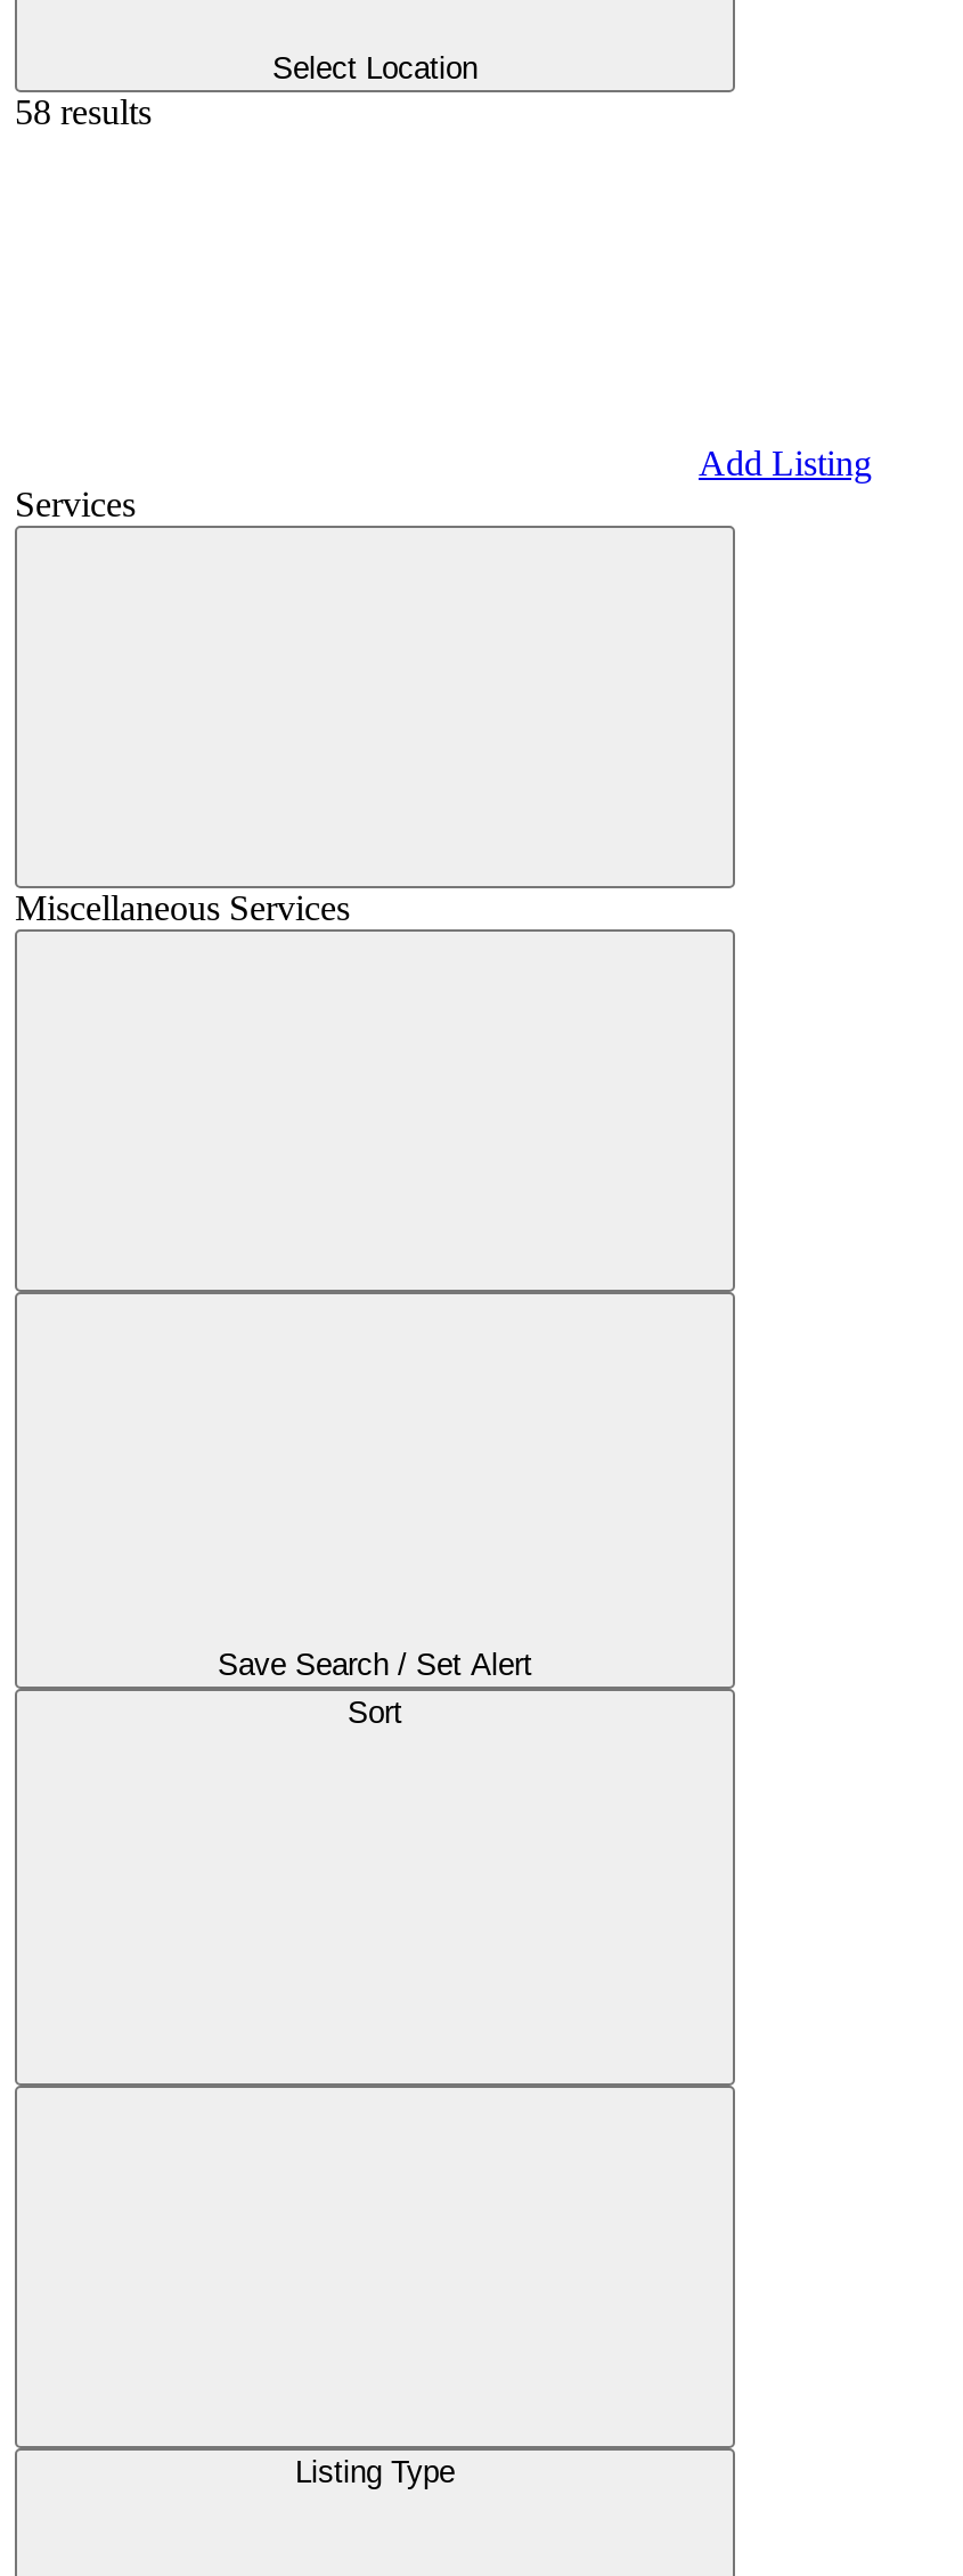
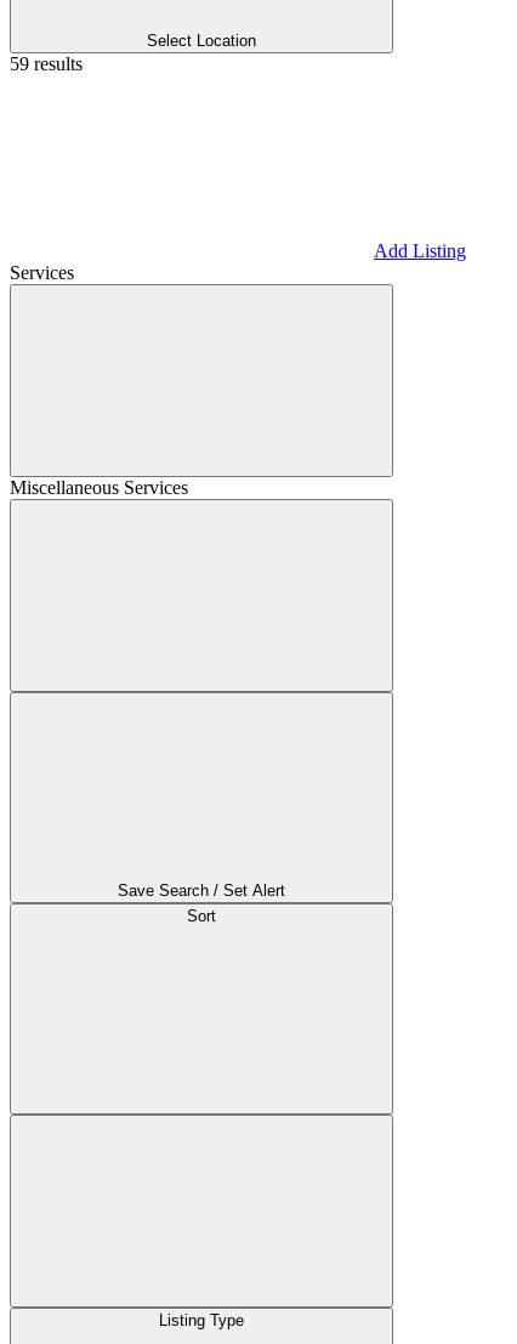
- 58 results
+ 59 results
